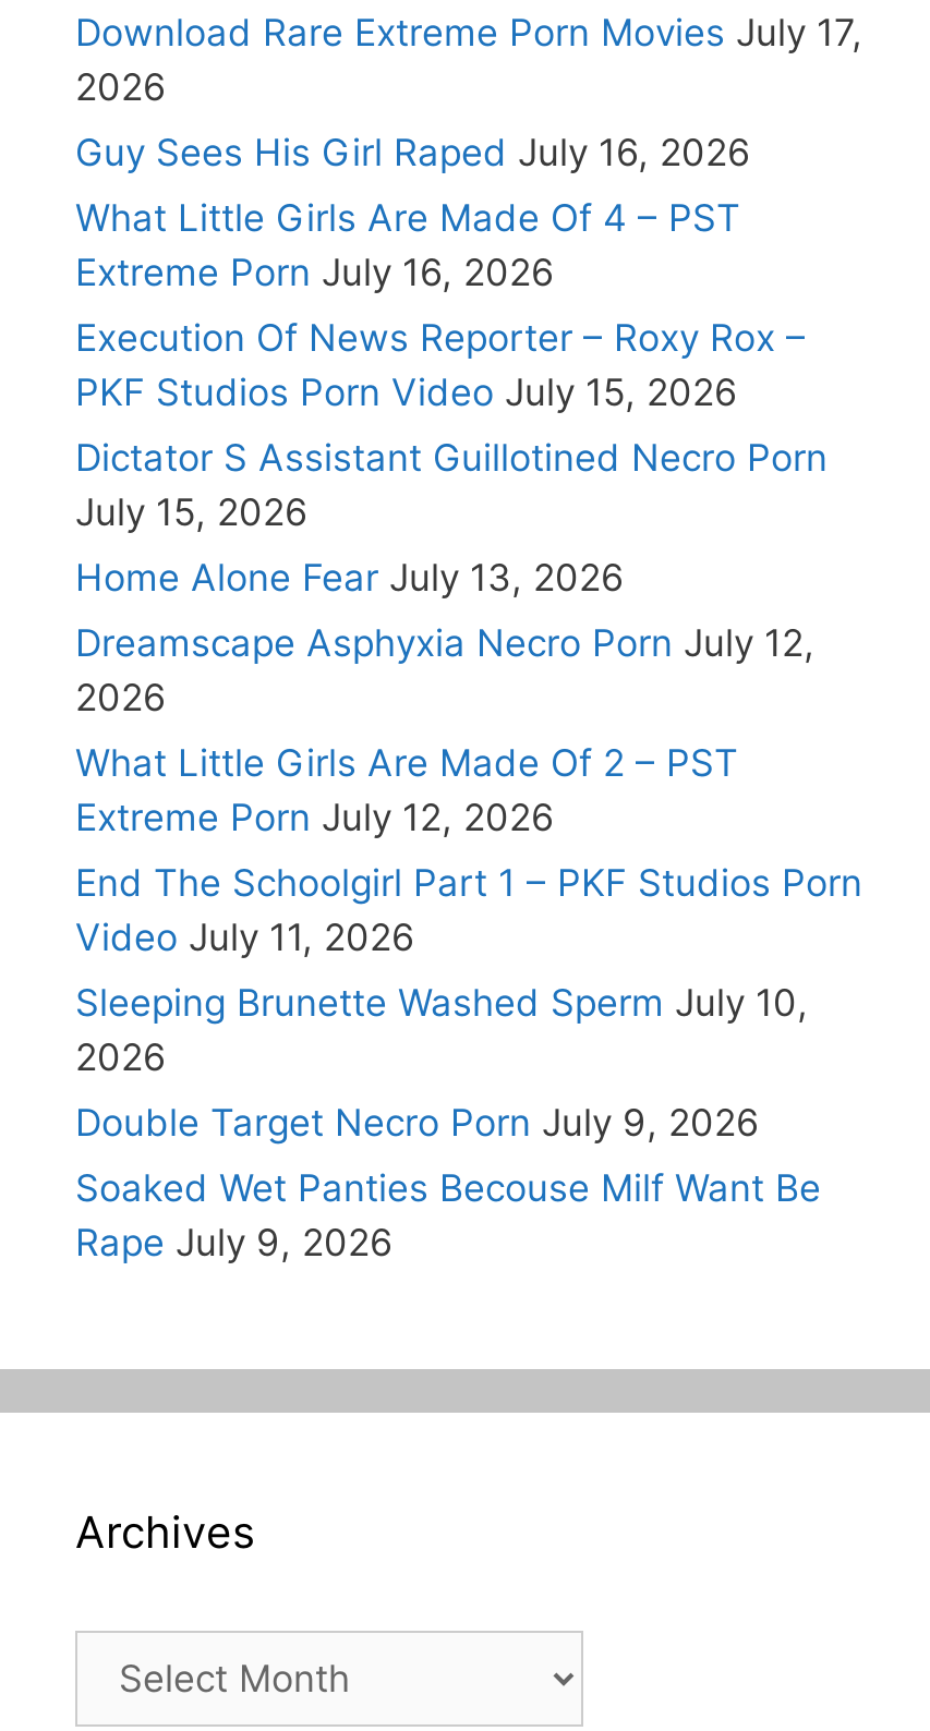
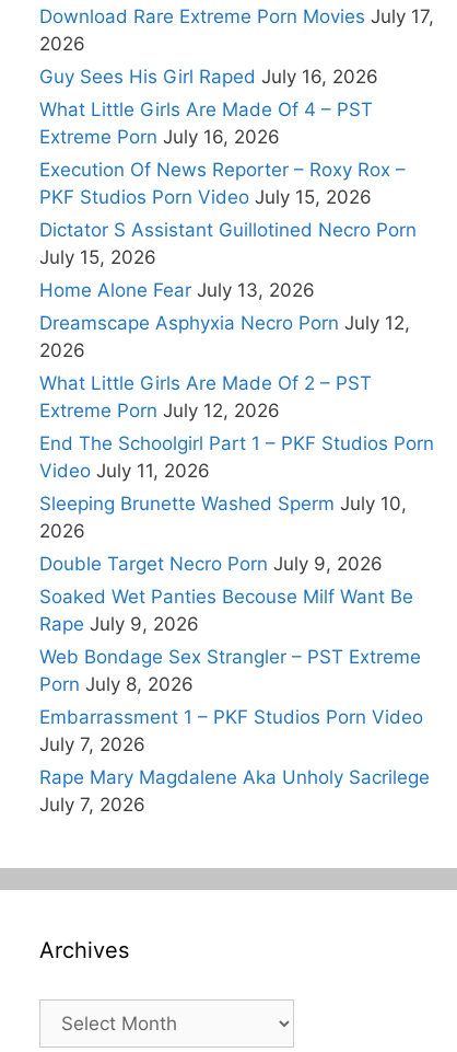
+ Web Bondage Sex Strangler – PST Extreme
+ Porn July 8, 2026
+ Embarrassment 1 – PKF Studios Porn Video
+ July 7, 2026
+ Rape Mary Magdalene Aka Unholy Sacrilege
+ July 7, 2026
